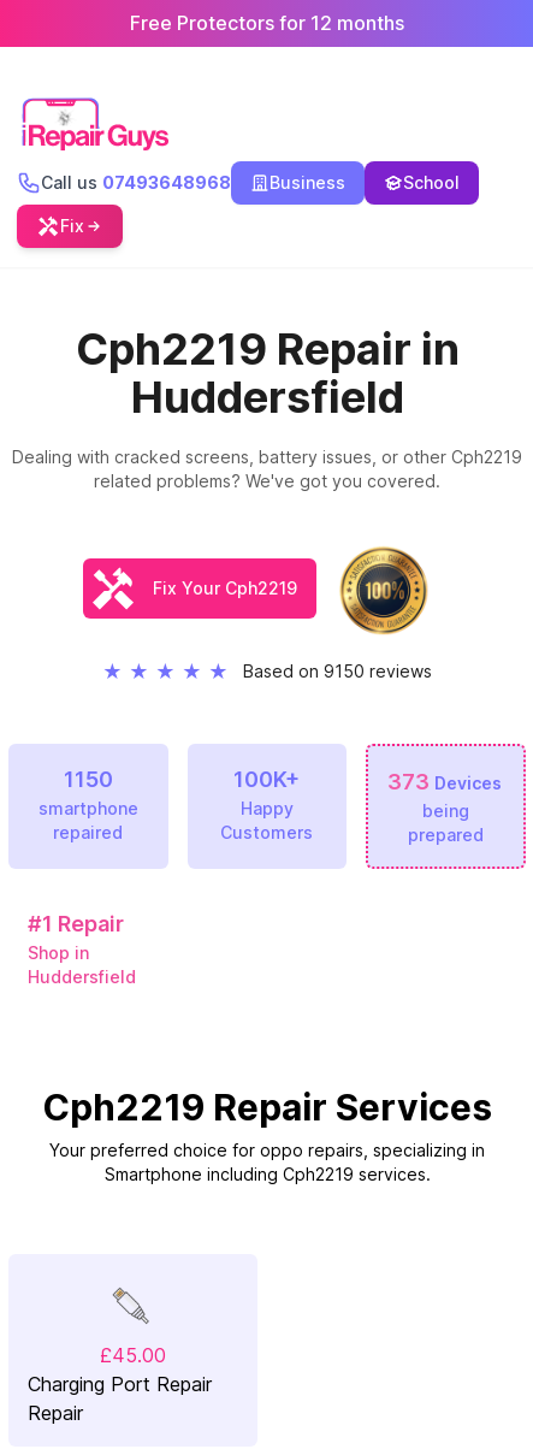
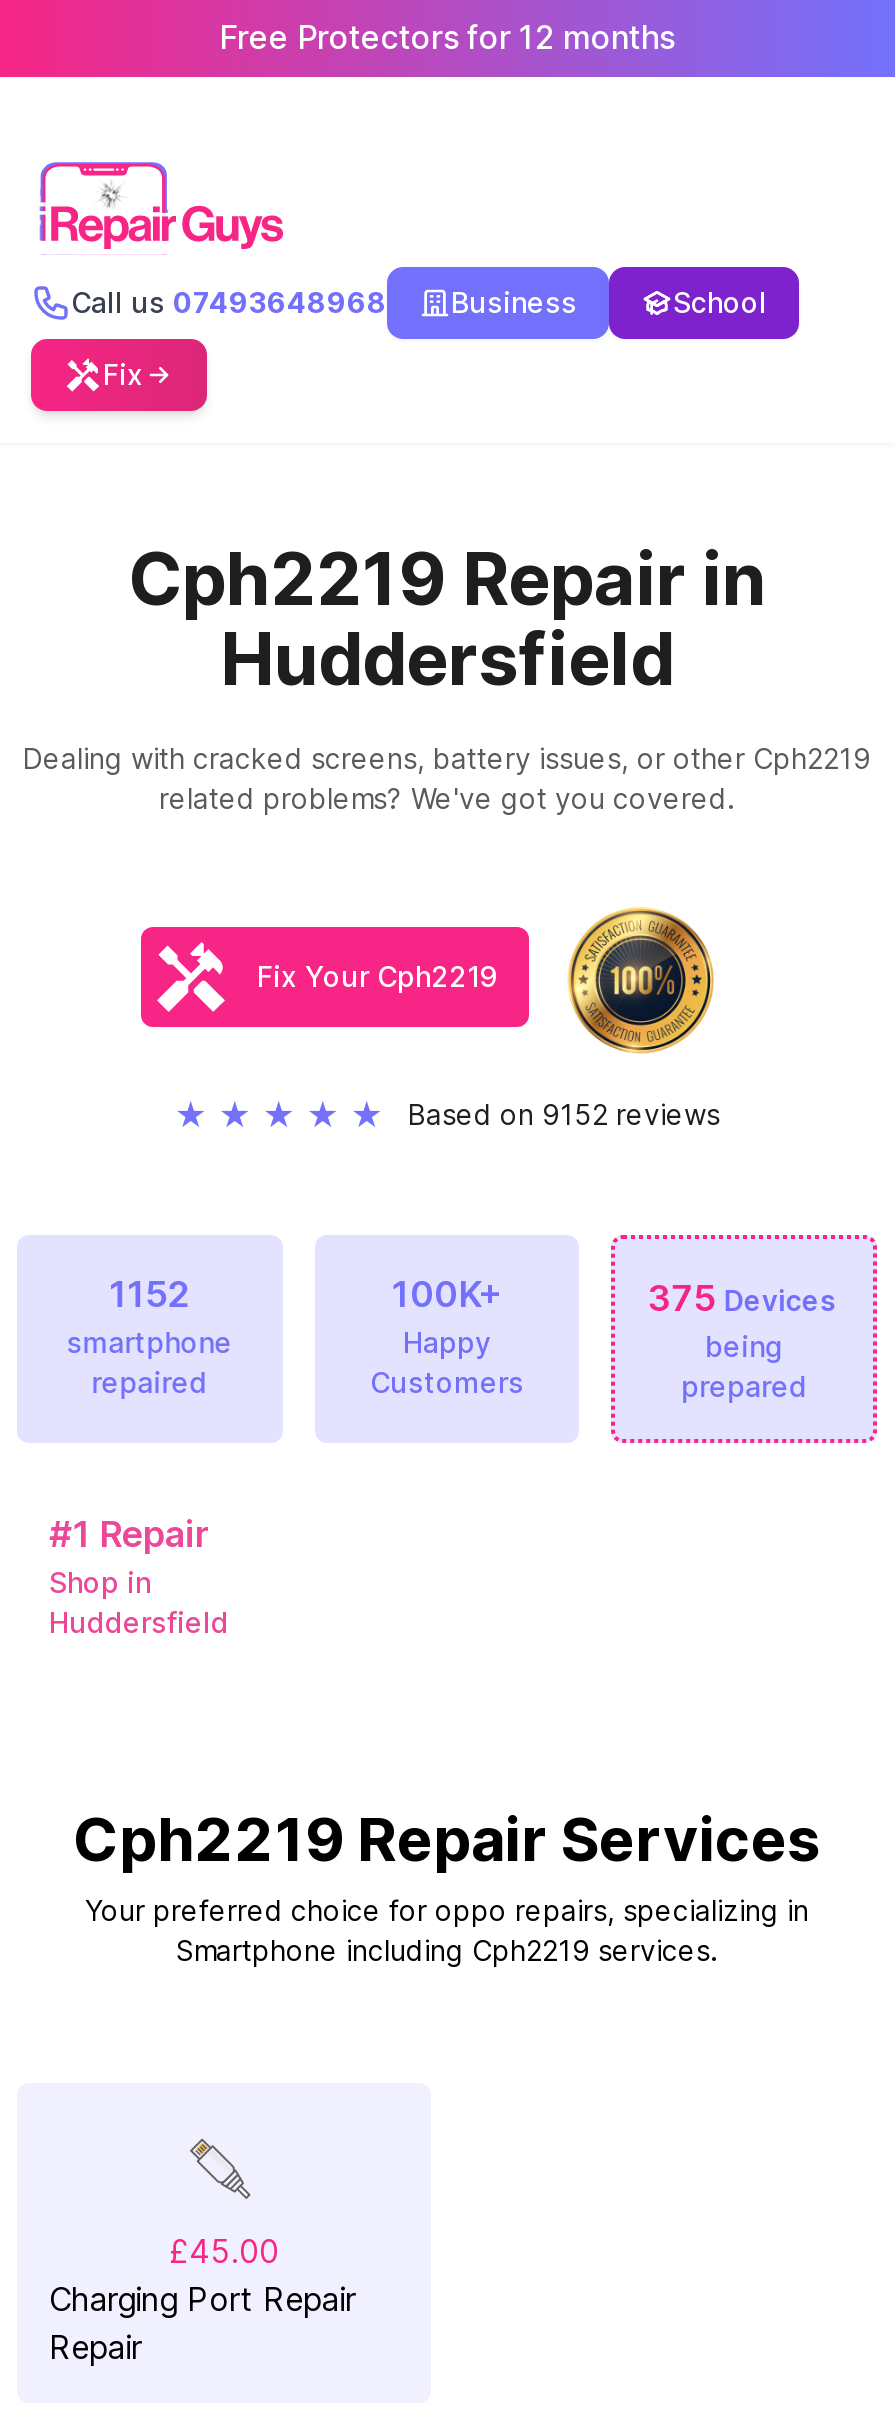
- Based on 9150 reviews
+ Based on 9152 reviews

- 1150
+ 1152

- 373 Devices
+ 375 Devices
